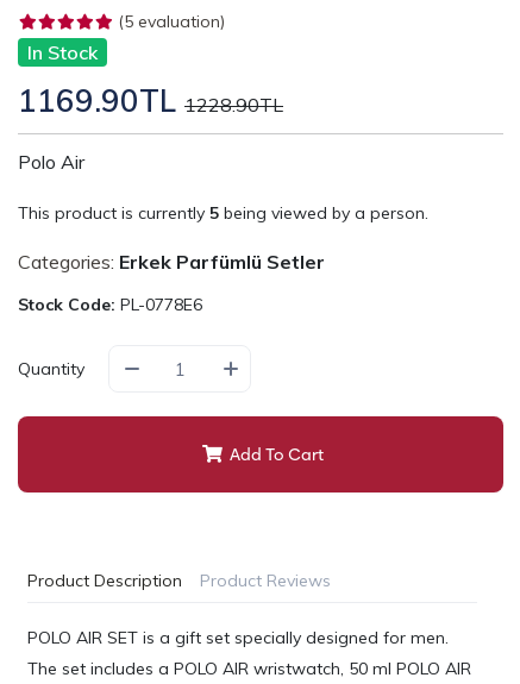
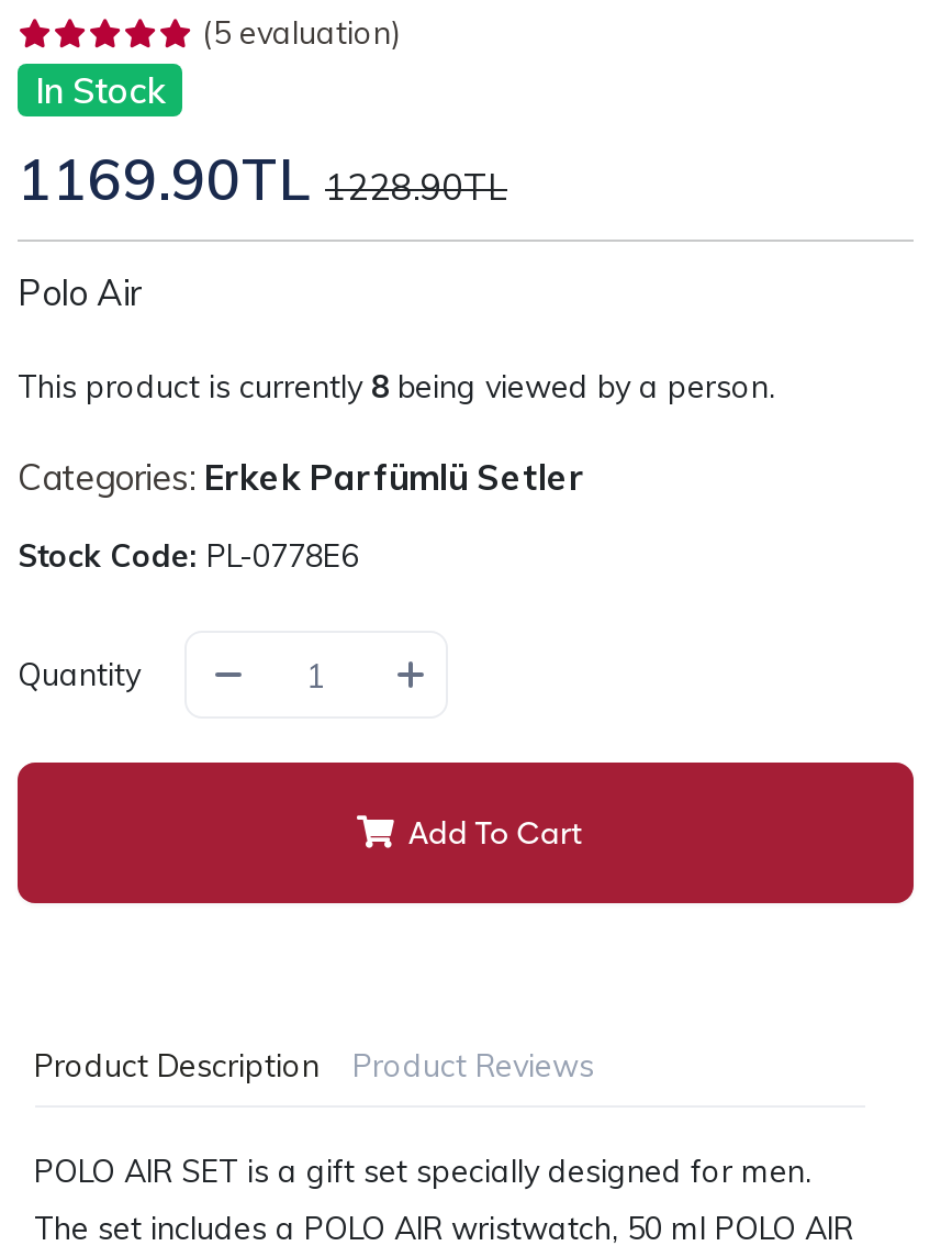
- This product is currently 5 being viewed by a person.
+ This product is currently 8 being viewed by a person.
